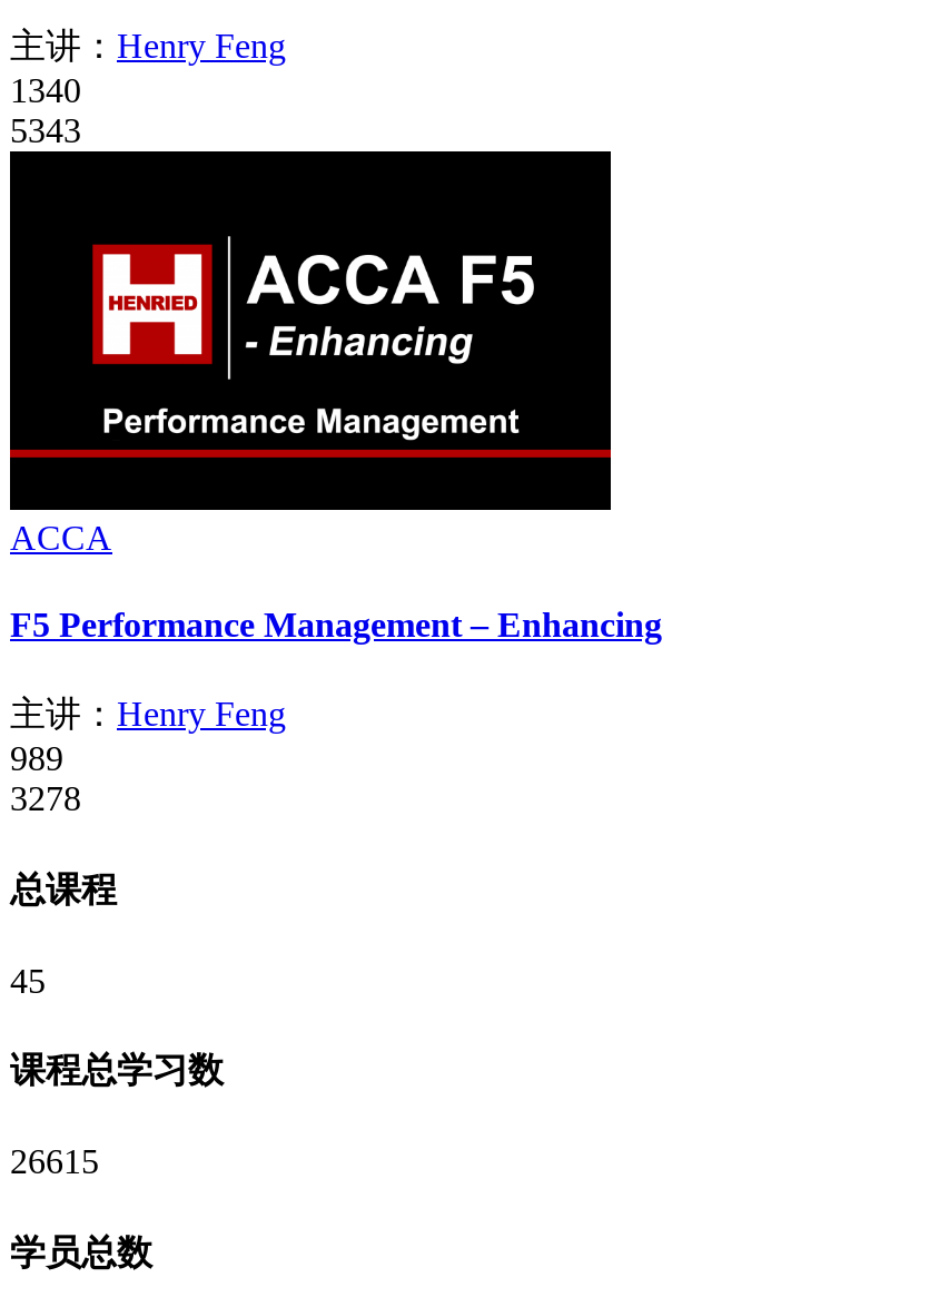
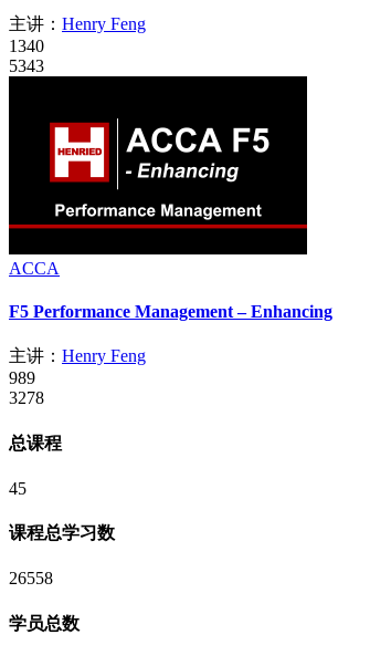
- 26615
+ 26558
